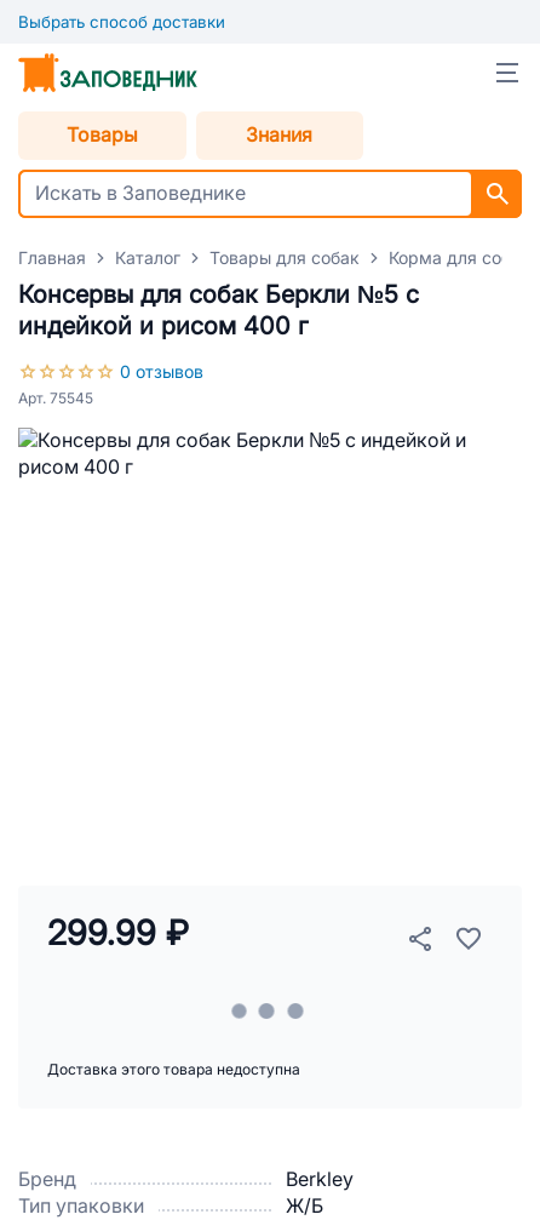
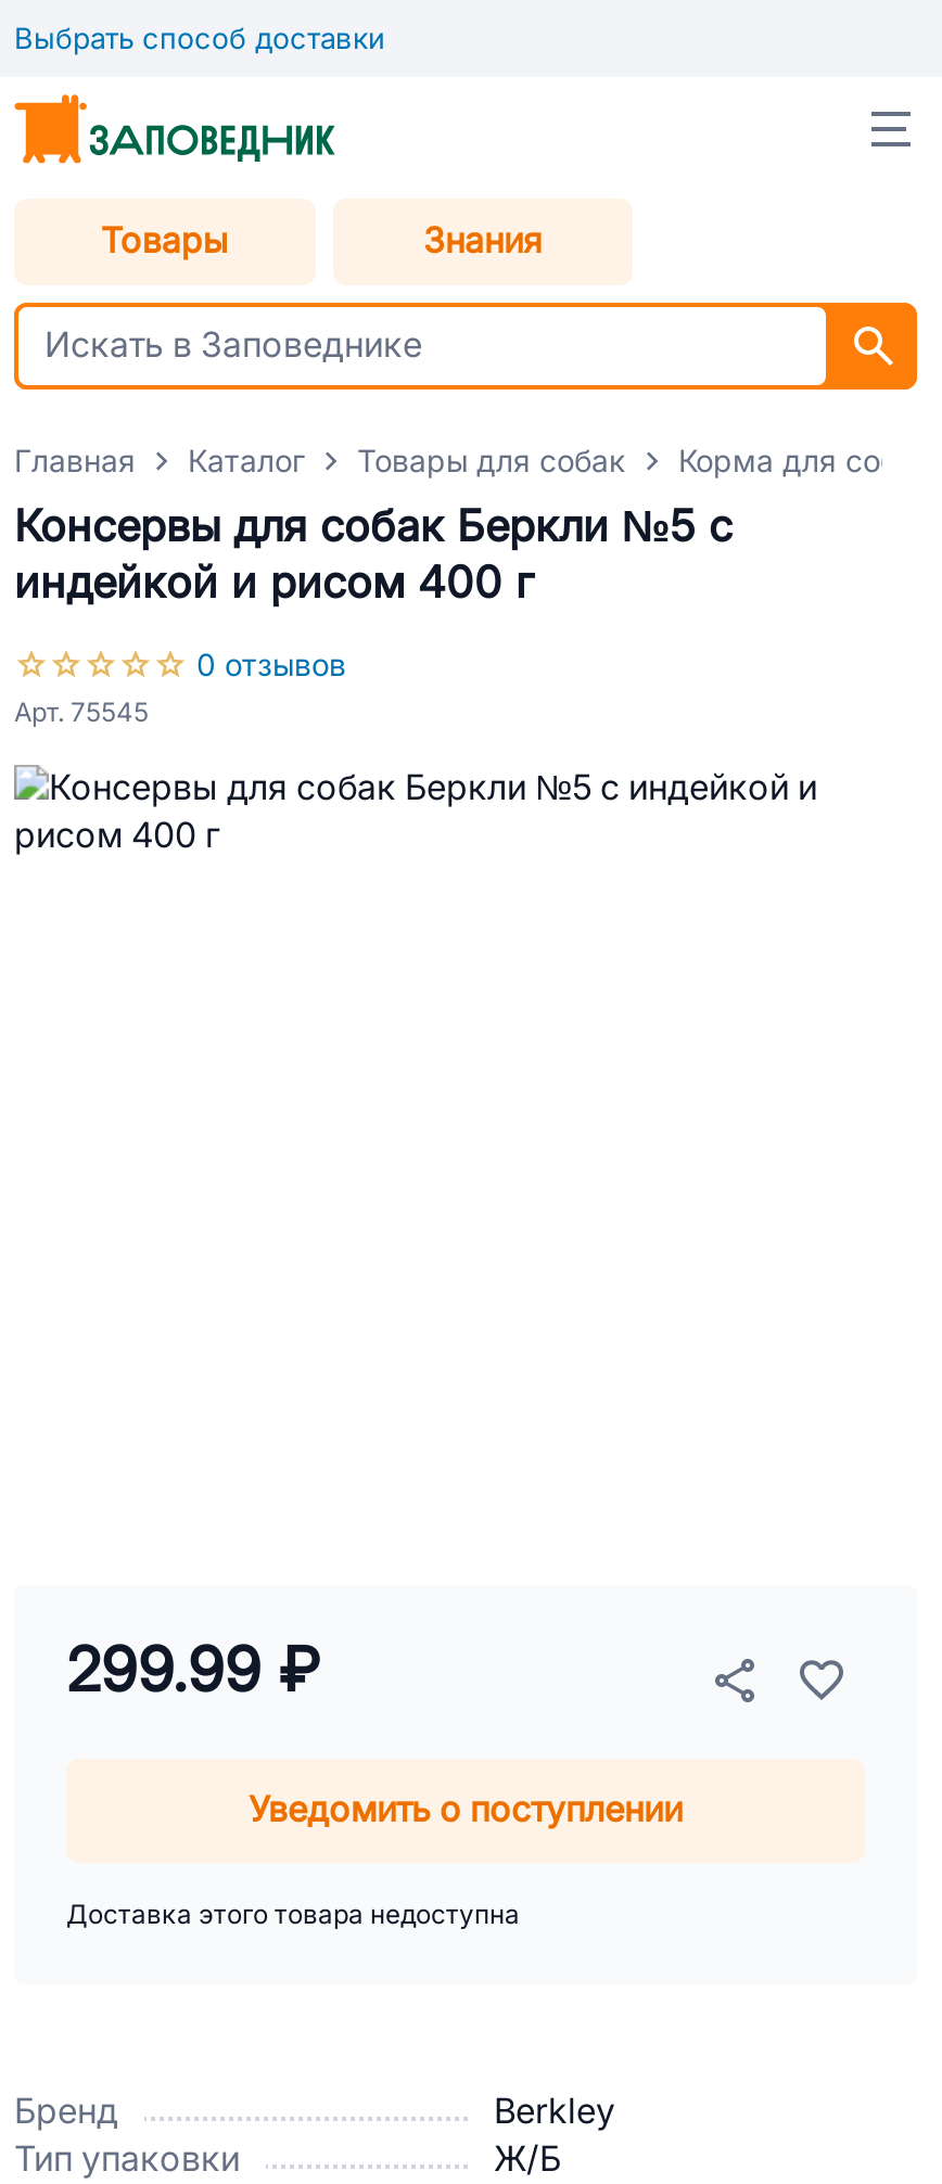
+ Уведомить о поступлении
